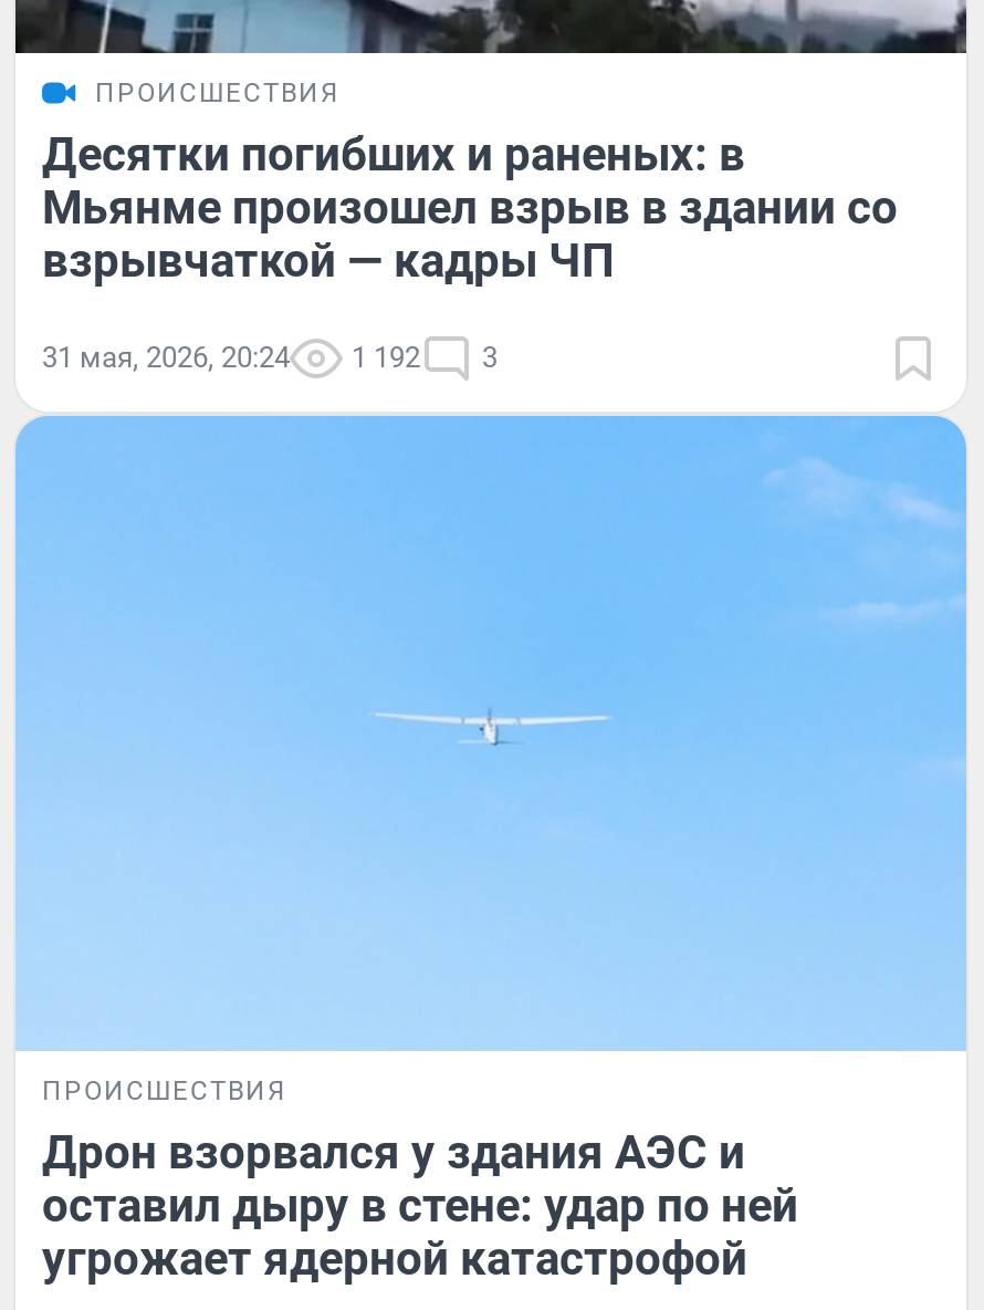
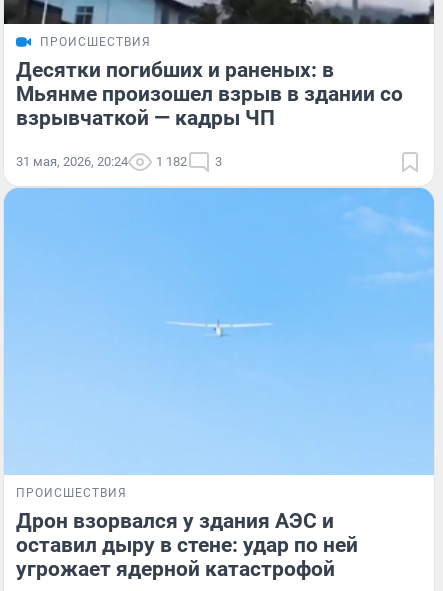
- 31 мая, 2026, 20:24 1 192 3
+ 31 мая, 2026, 20:24 1 182 3
